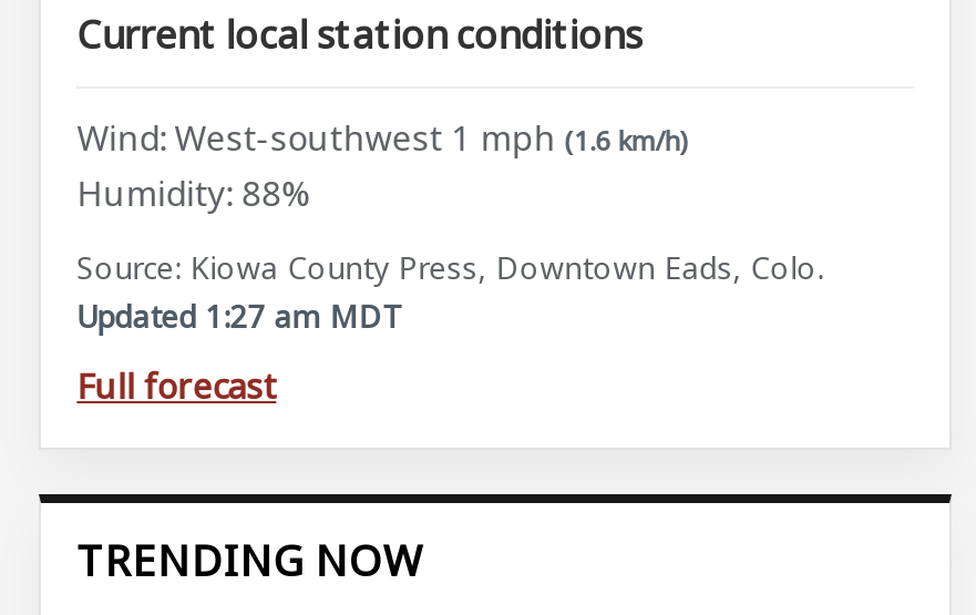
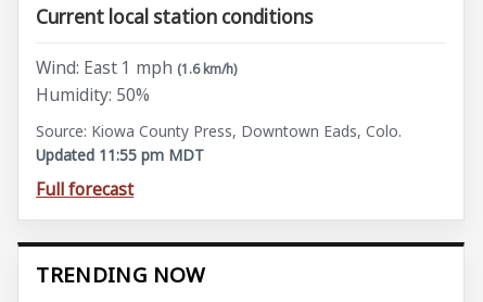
- Wind: West-southwest 1 mph (1.6 km/h)
+ Wind: East 1 mph (1.6 km/h)

- Humidity: 88%
+ Humidity: 50%

- Updated 1:27 am MDT
+ Updated 11:55 pm MDT
